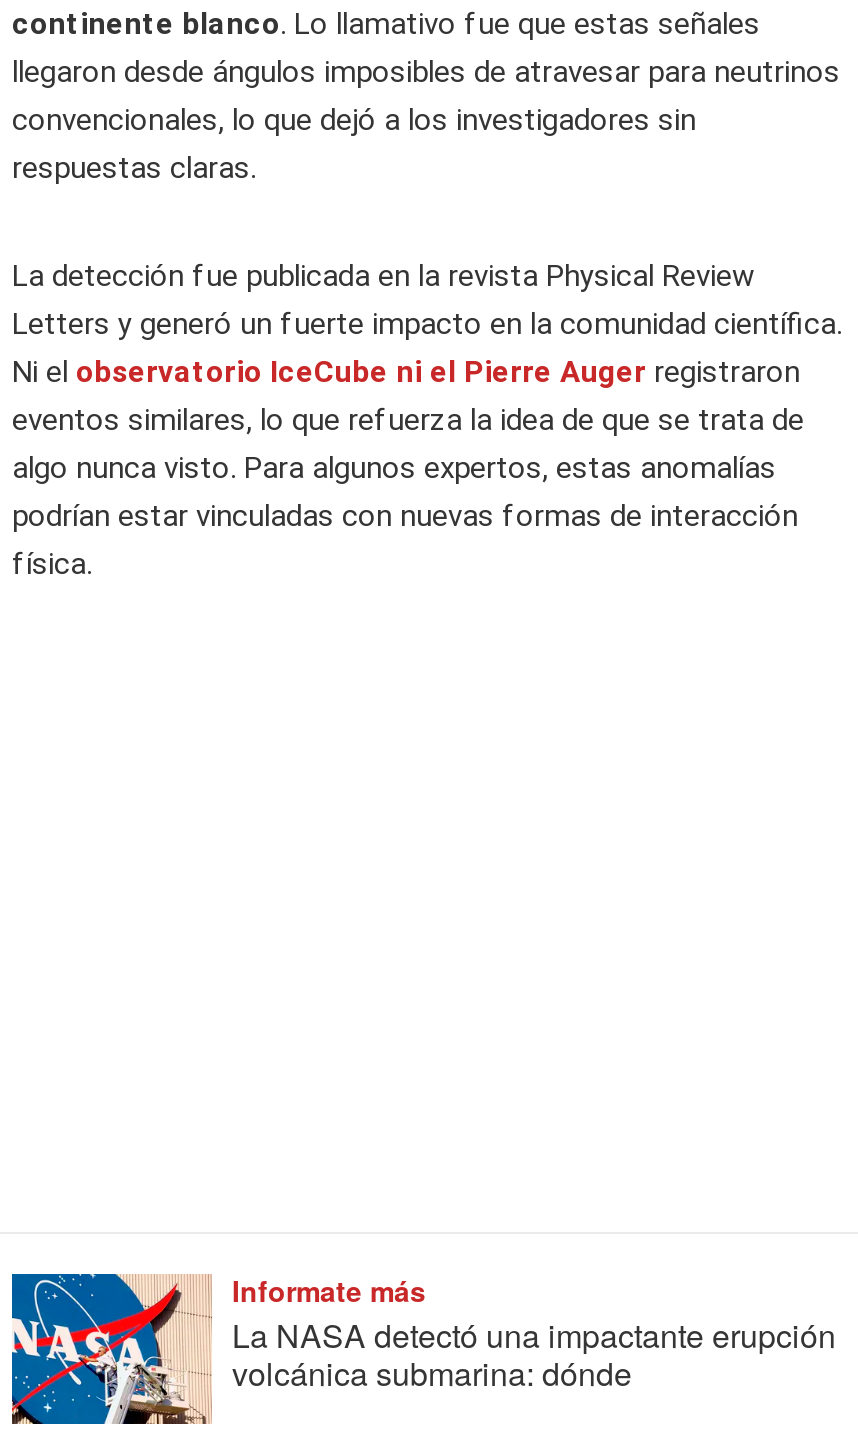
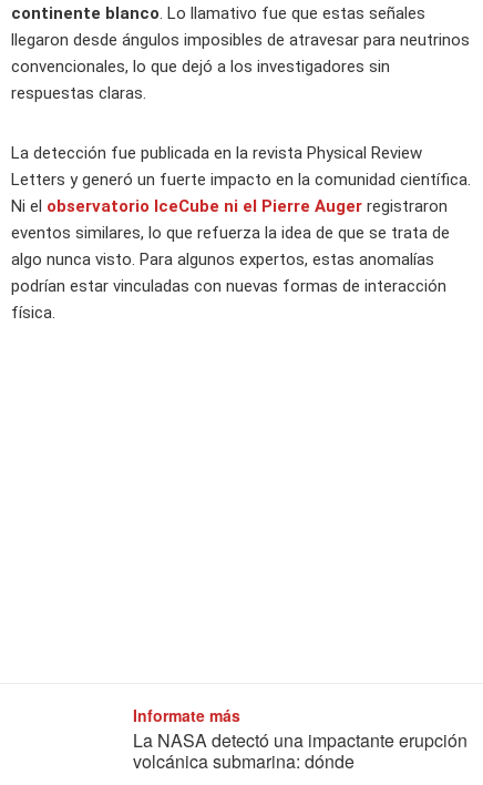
- [image]
